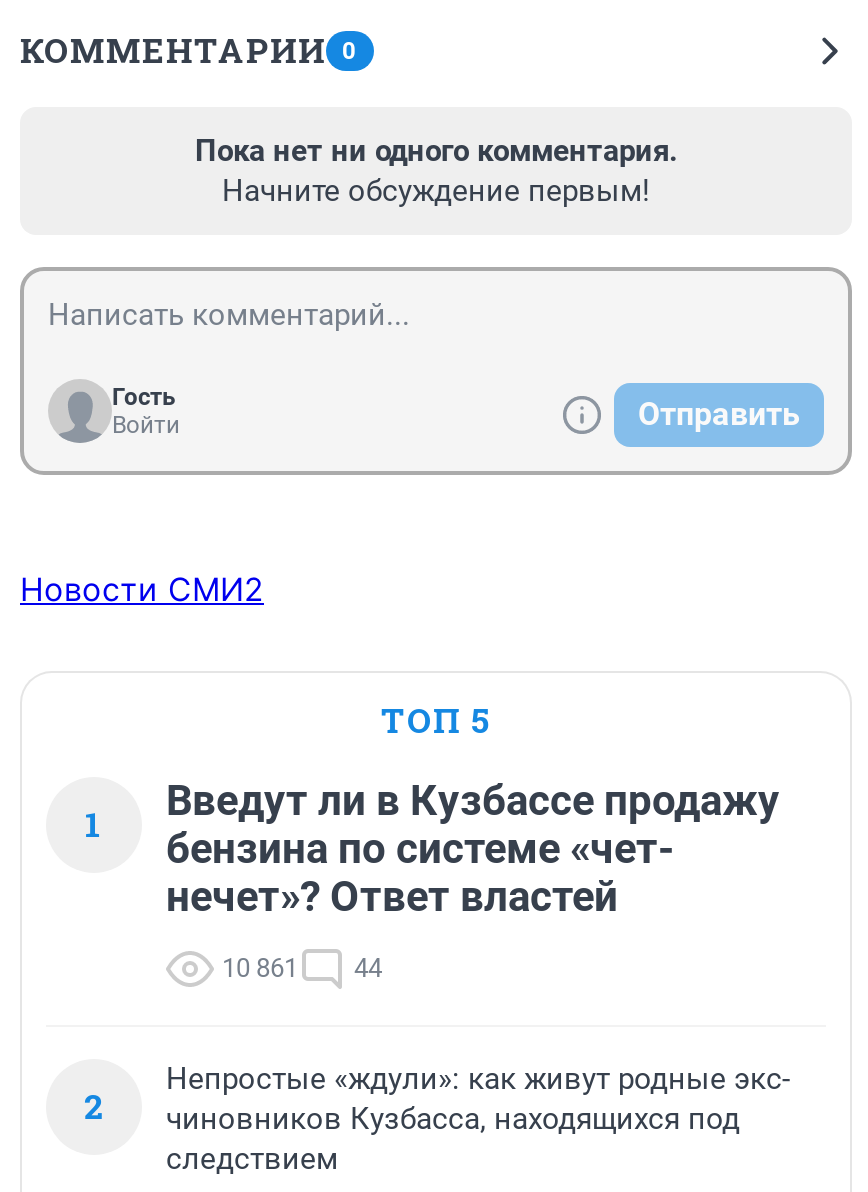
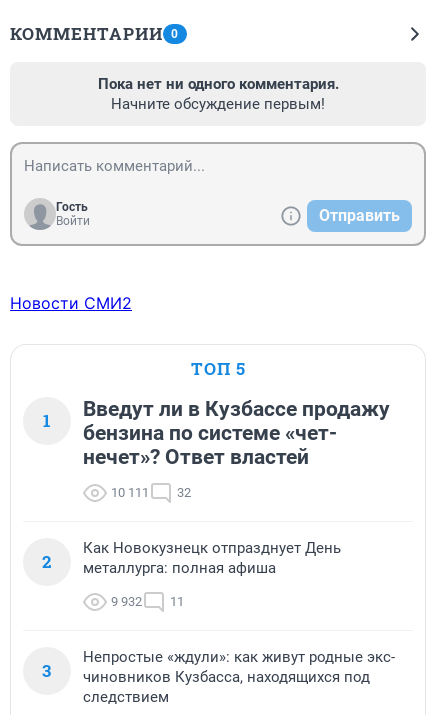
+ Как Новокузнецк отпразднует День
+ металлурга: полная афиша
+ 9 932
+ 11
+ 3

- 10 861
+ 10 111

- 44
+ 32
